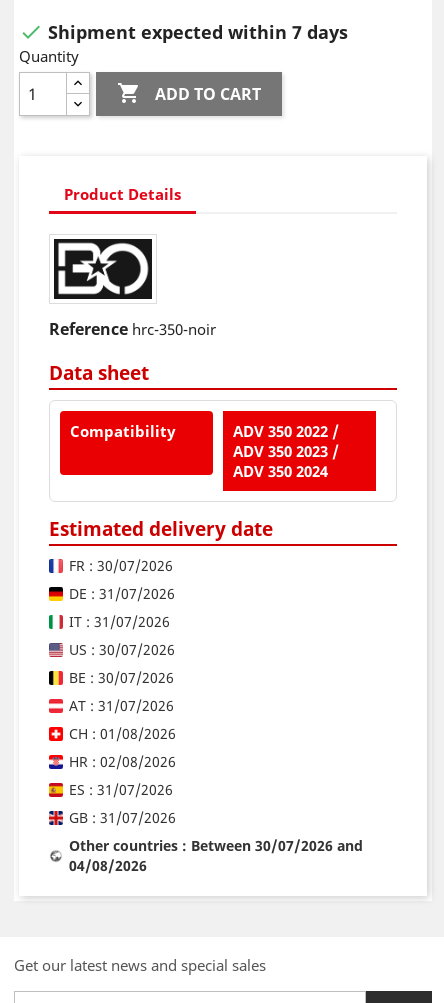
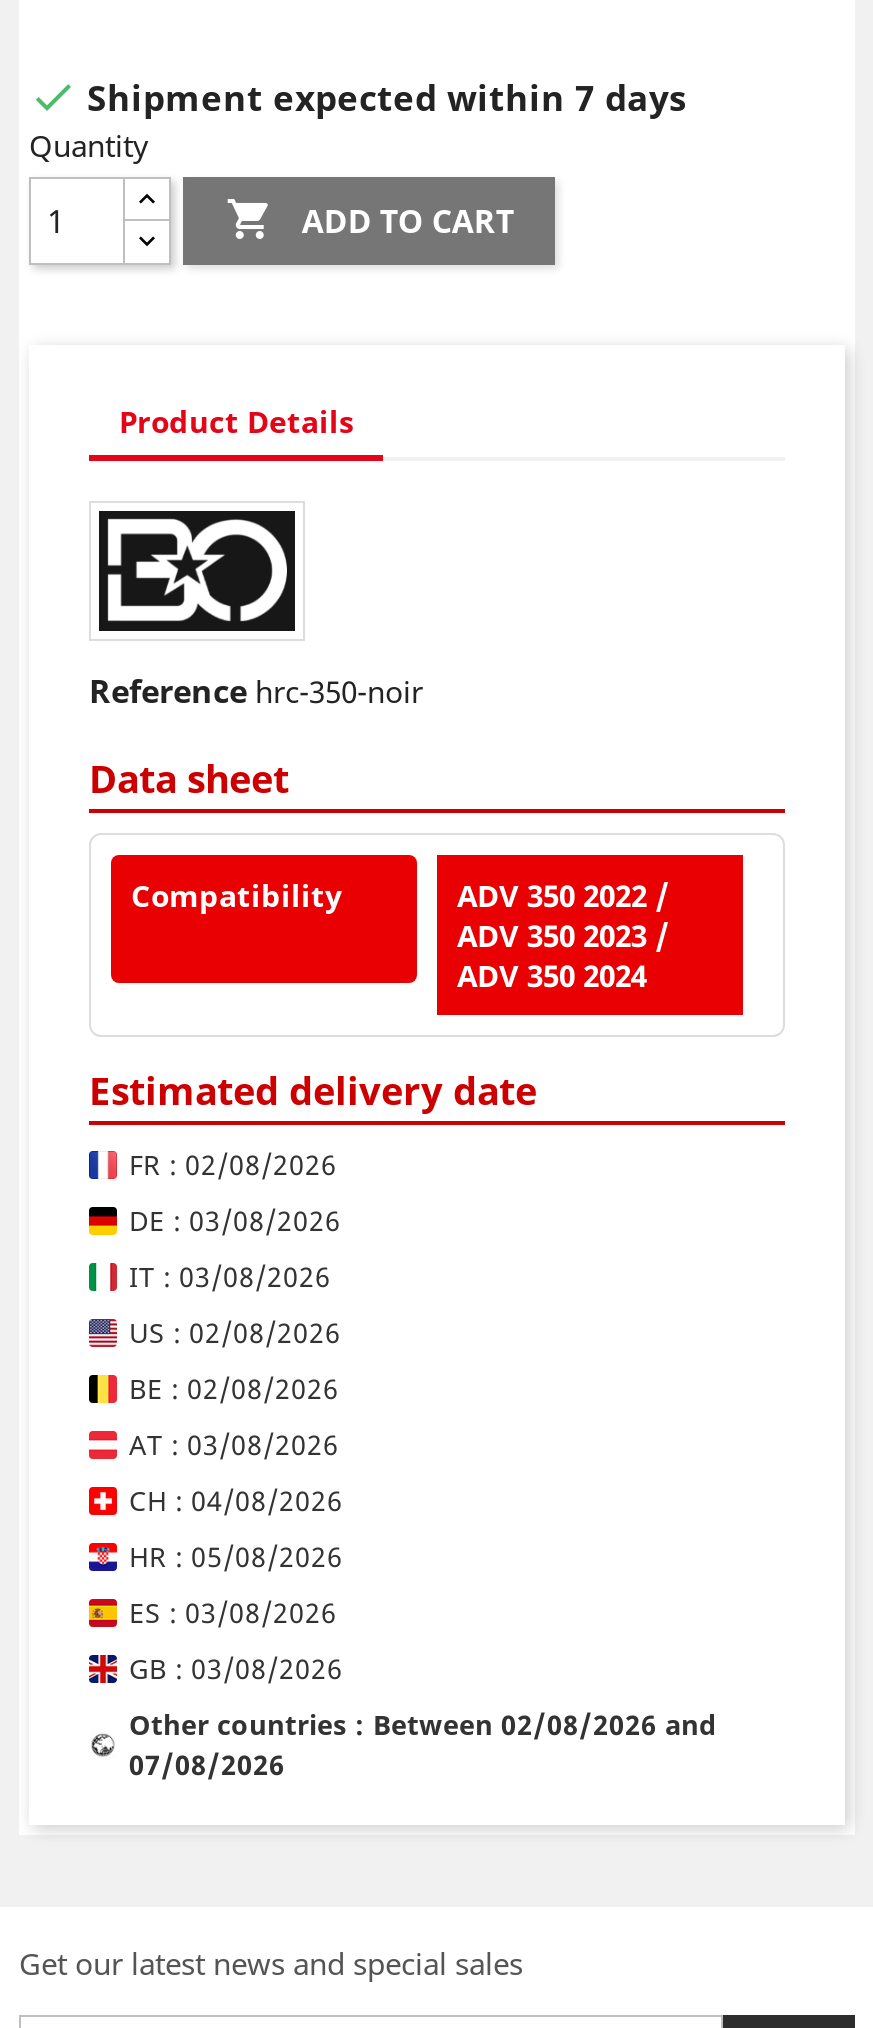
- FR : 30/07/2026
+ FR : 02/08/2026

- DE : 31/07/2026
+ DE : 03/08/2026

- IT : 31/07/2026
+ IT : 03/08/2026

- US : 30/07/2026
+ US : 02/08/2026

- BE : 30/07/2026
+ BE : 02/08/2026

- AT : 31/07/2026
+ AT : 03/08/2026

- CH : 01/08/2026
+ CH : 04/08/2026

- HR : 02/08/2026
+ HR : 05/08/2026

- ES : 31/07/2026
+ ES : 03/08/2026

- GB : 31/07/2026
+ GB : 03/08/2026

- Other countries : Between 30/07/2026 and
+ Other countries : Between 02/08/2026 and

- 04/08/2026
+ 07/08/2026
